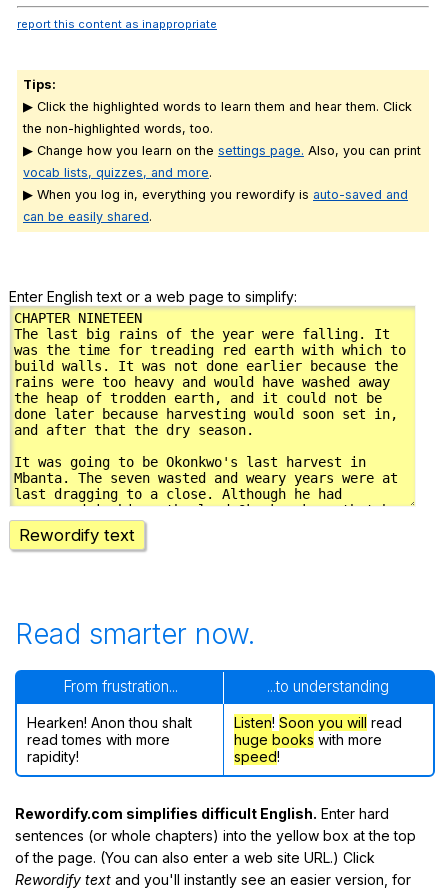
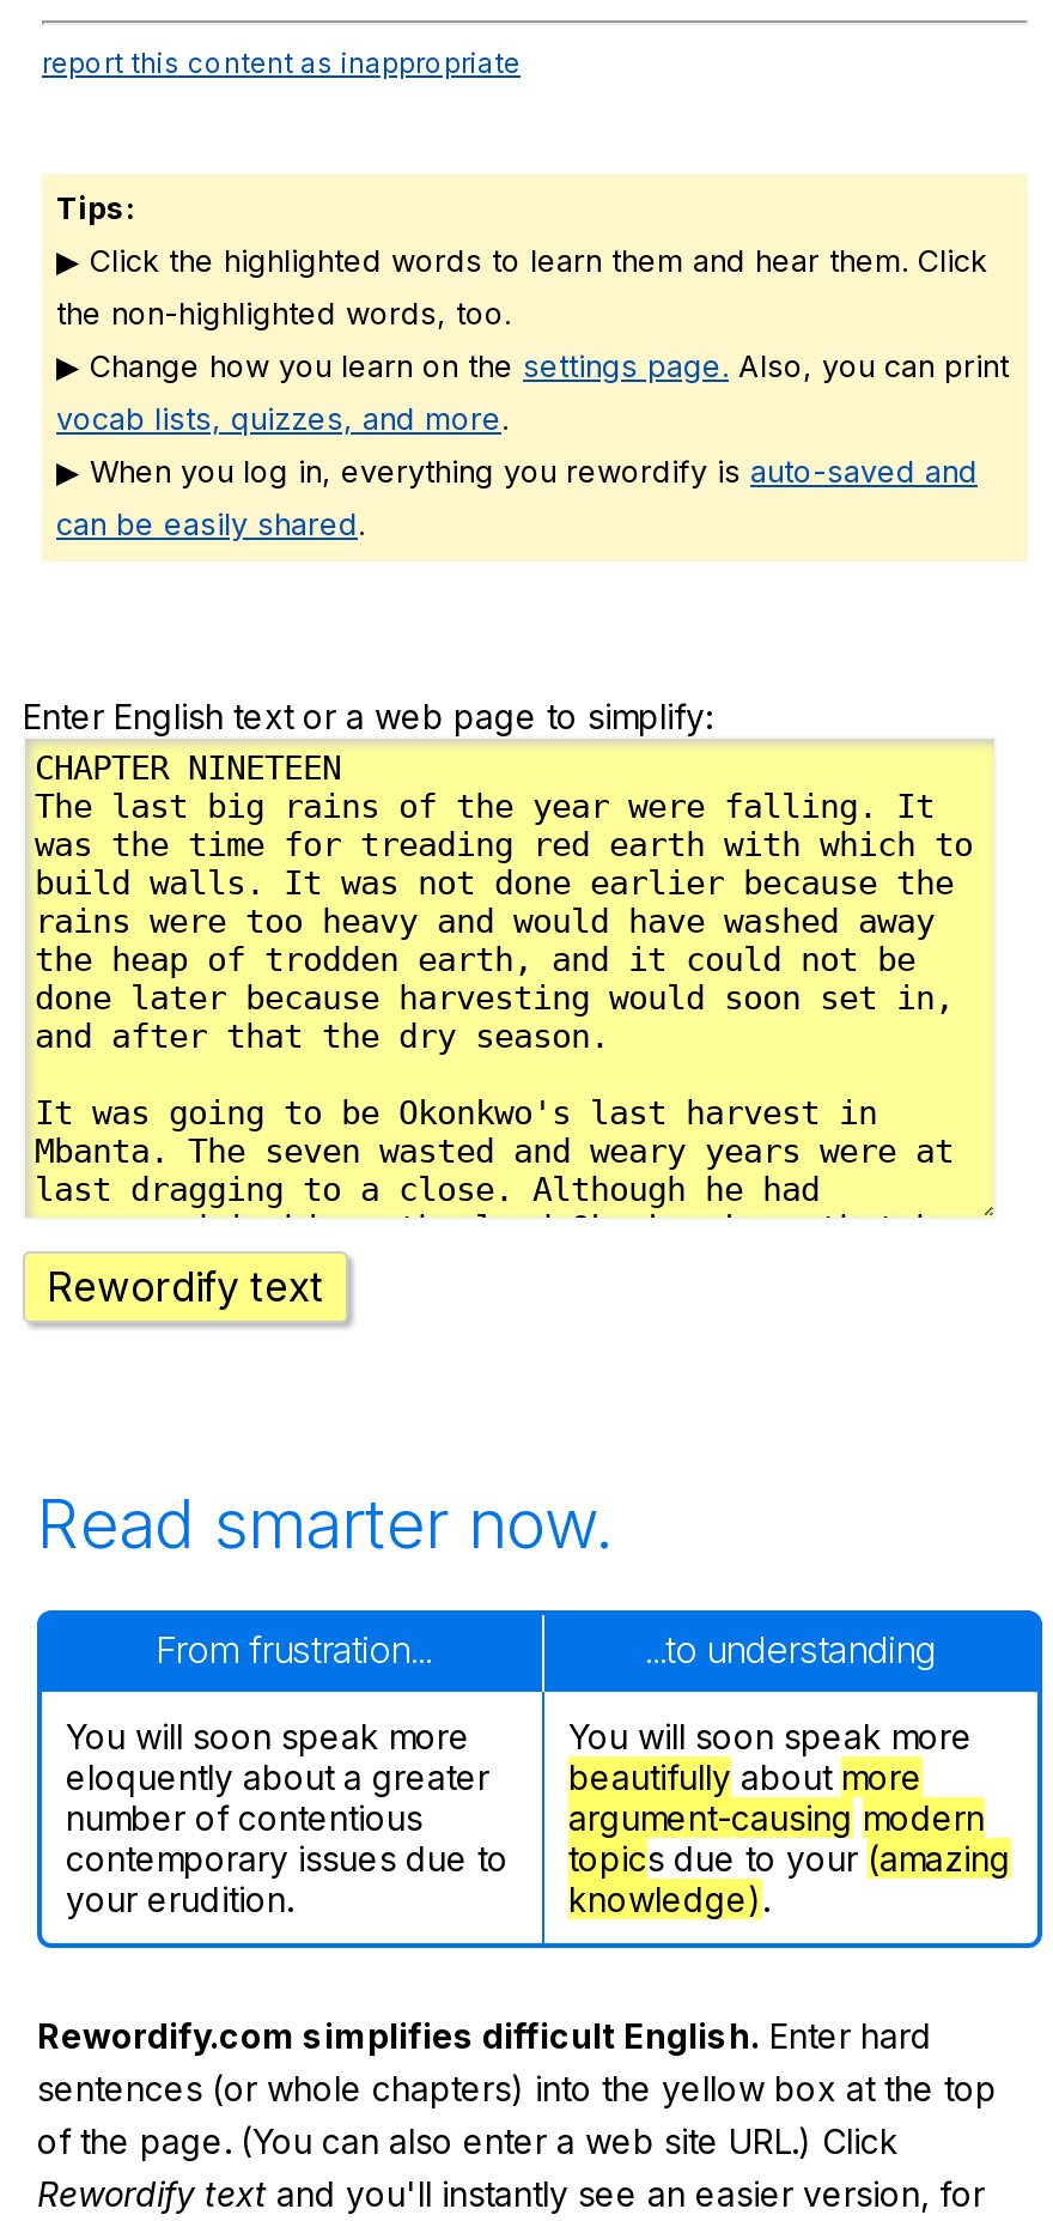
- Hearken! Anon thou shalt
- read tomes with more
- rapidity!
+ You will soon speak more
+ eloquently about a greater
+ number of contentious
+ contemporary issues due to
+ your erudition.

- Listen! Soon you will read
- huge books with more
- speed!
+ You will soon speak more
+ beautifully about more
+ argument-causing modern
+ topics due to your (amazing
+ knowledge).
